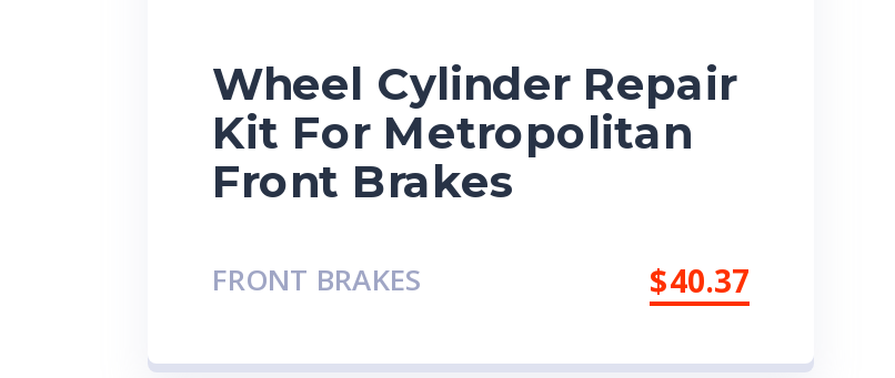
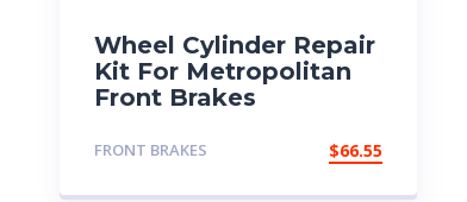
- $40.37
+ $66.55
